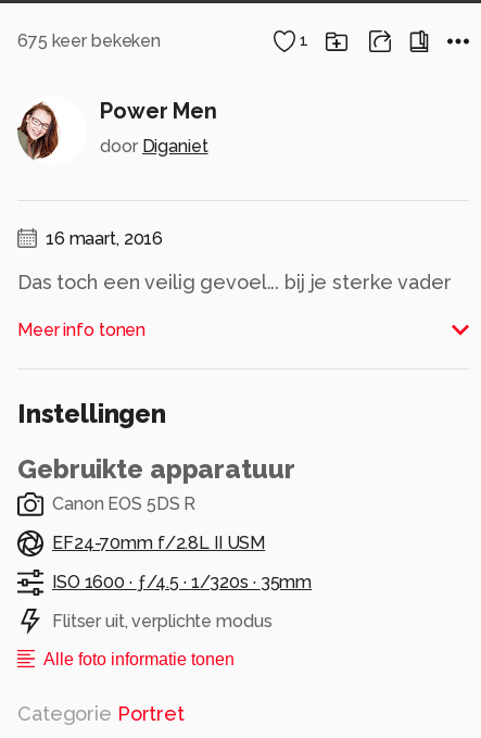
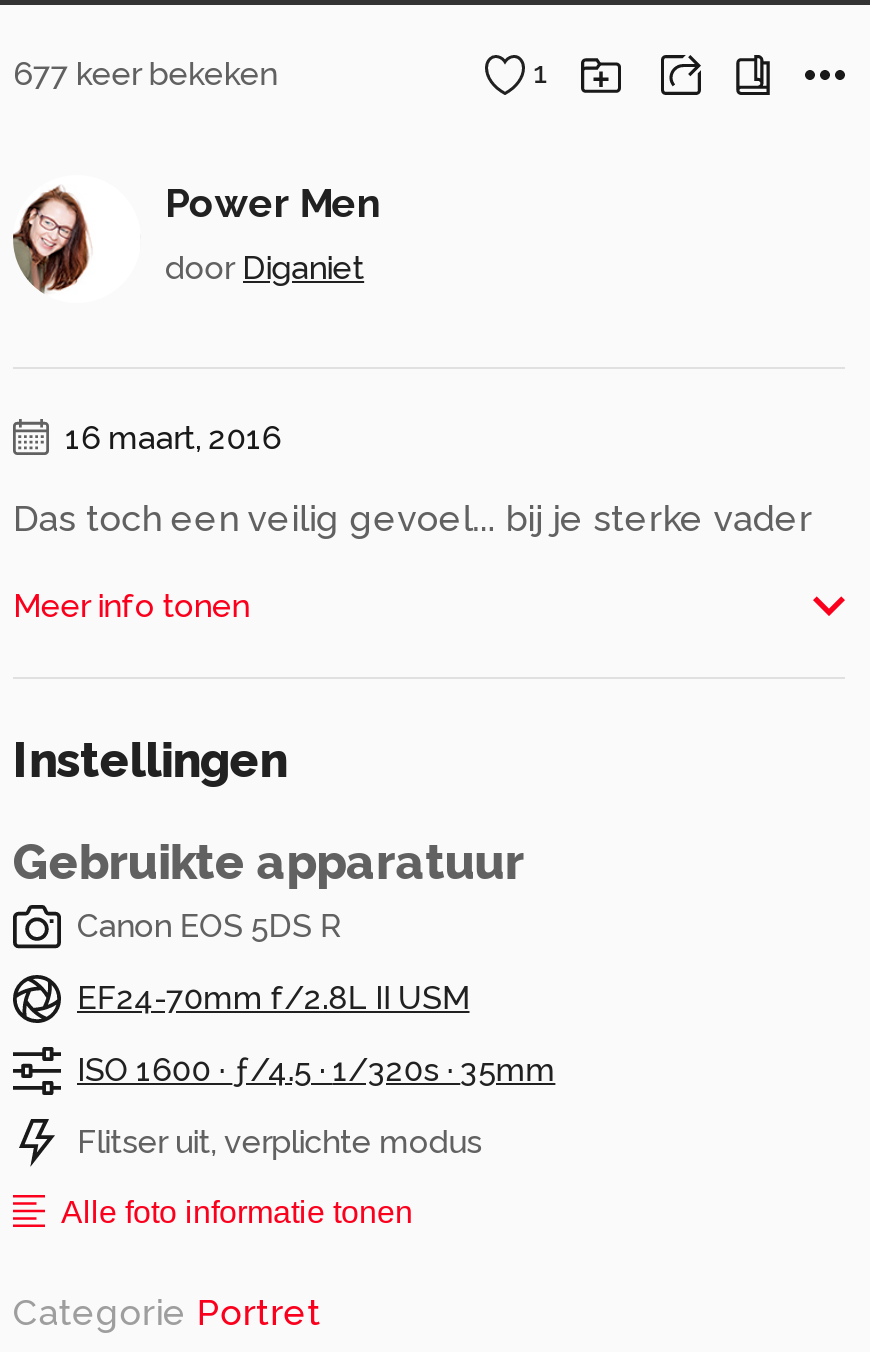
- 675 keer bekeken
+ 677 keer bekeken
